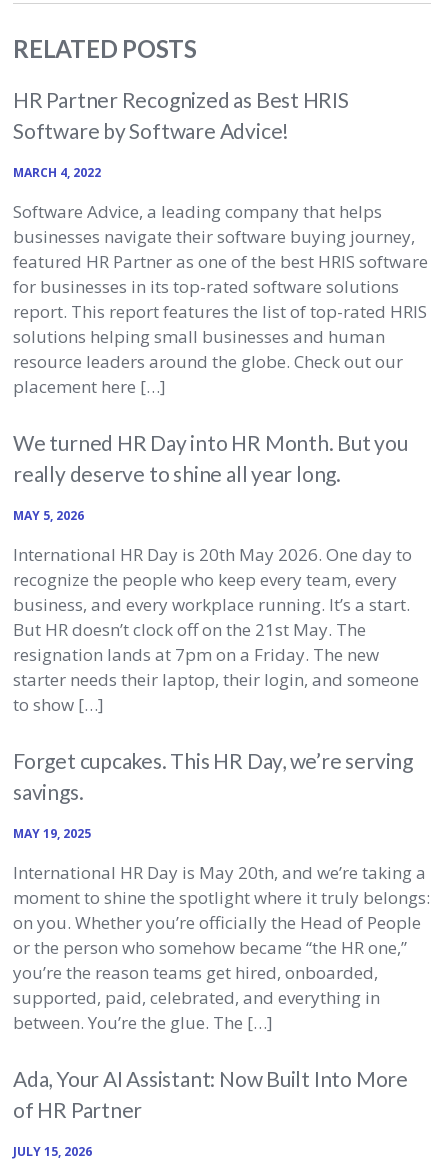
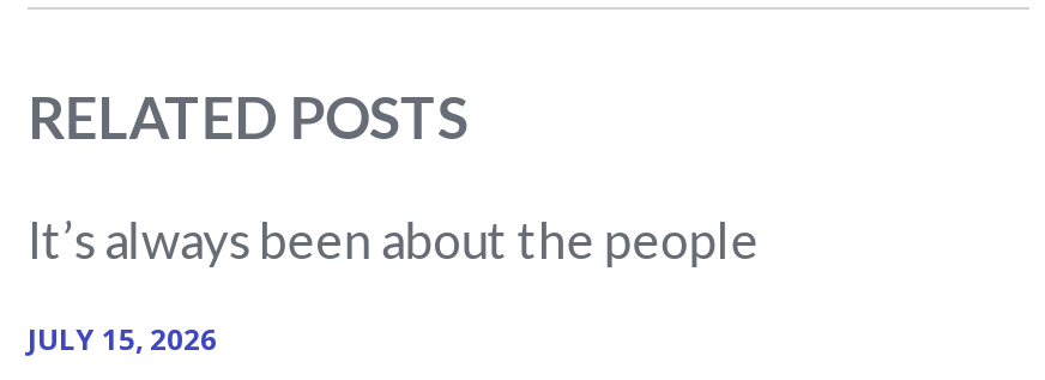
- HR Partner Recognized as Best HRIS
- Software by Software Advice!
- MARCH 4, 2022
- Software Advice, a leading company that helps
- businesses navigate their software buying journey,
- featured HR Partner as one of the best HRIS software
- for businesses in its top-rated software solutions
- report. This report features the list of top-rated HRIS
- solutions helping small businesses and human
- resource leaders around the globe. Check out our
- placement here […]
- We turned HR Day into HR Month. But you
- really deserve to shine all year long.
- MAY 5, 2026
- International HR Day is 20th May 2026. One day to
- recognize the people who keep every team, every
- business, and every workplace running. It’s a start.
- But HR doesn’t clock off on the 21st May. The
- resignation lands at 7pm on a Friday. The new
- starter needs their laptop, their login, and someone
- to show […]
- Forget cupcakes. This HR Day, we’re serving
- savings.
- MAY 19, 2025
- International HR Day is May 20th, and we’re taking a
- moment to shine the spotlight where it truly belongs:
- on you. Whether you’re officially the Head of People
- or the person who somehow became “the HR one,”
- you’re the reason teams get hired, onboarded,
- supported, paid, celebrated, and everything in
- between. You’re the glue. The […]
- Ada, Your AI Assistant: Now Built Into More
- of HR Partner
+ It’s always been about the people
